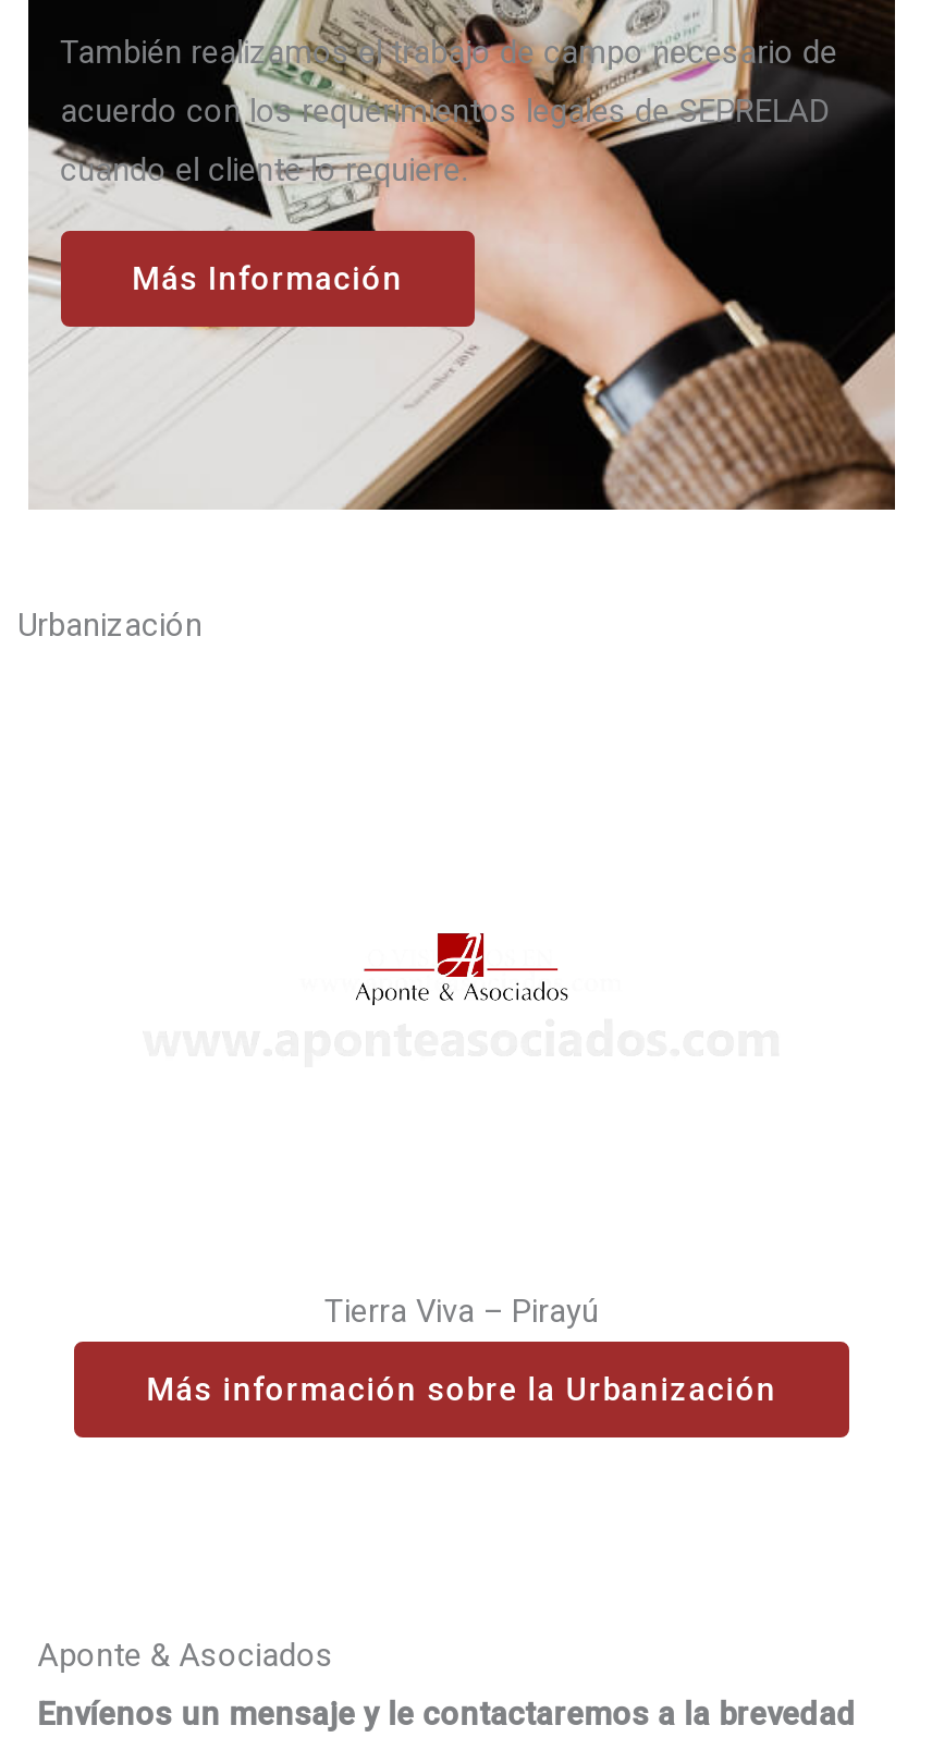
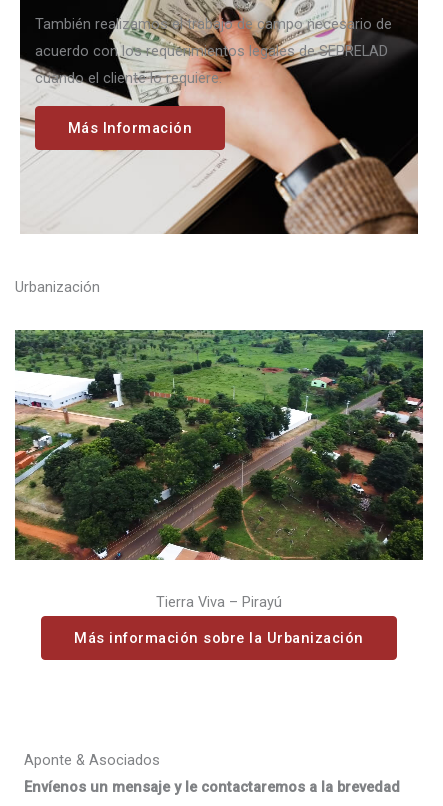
+ [image]
